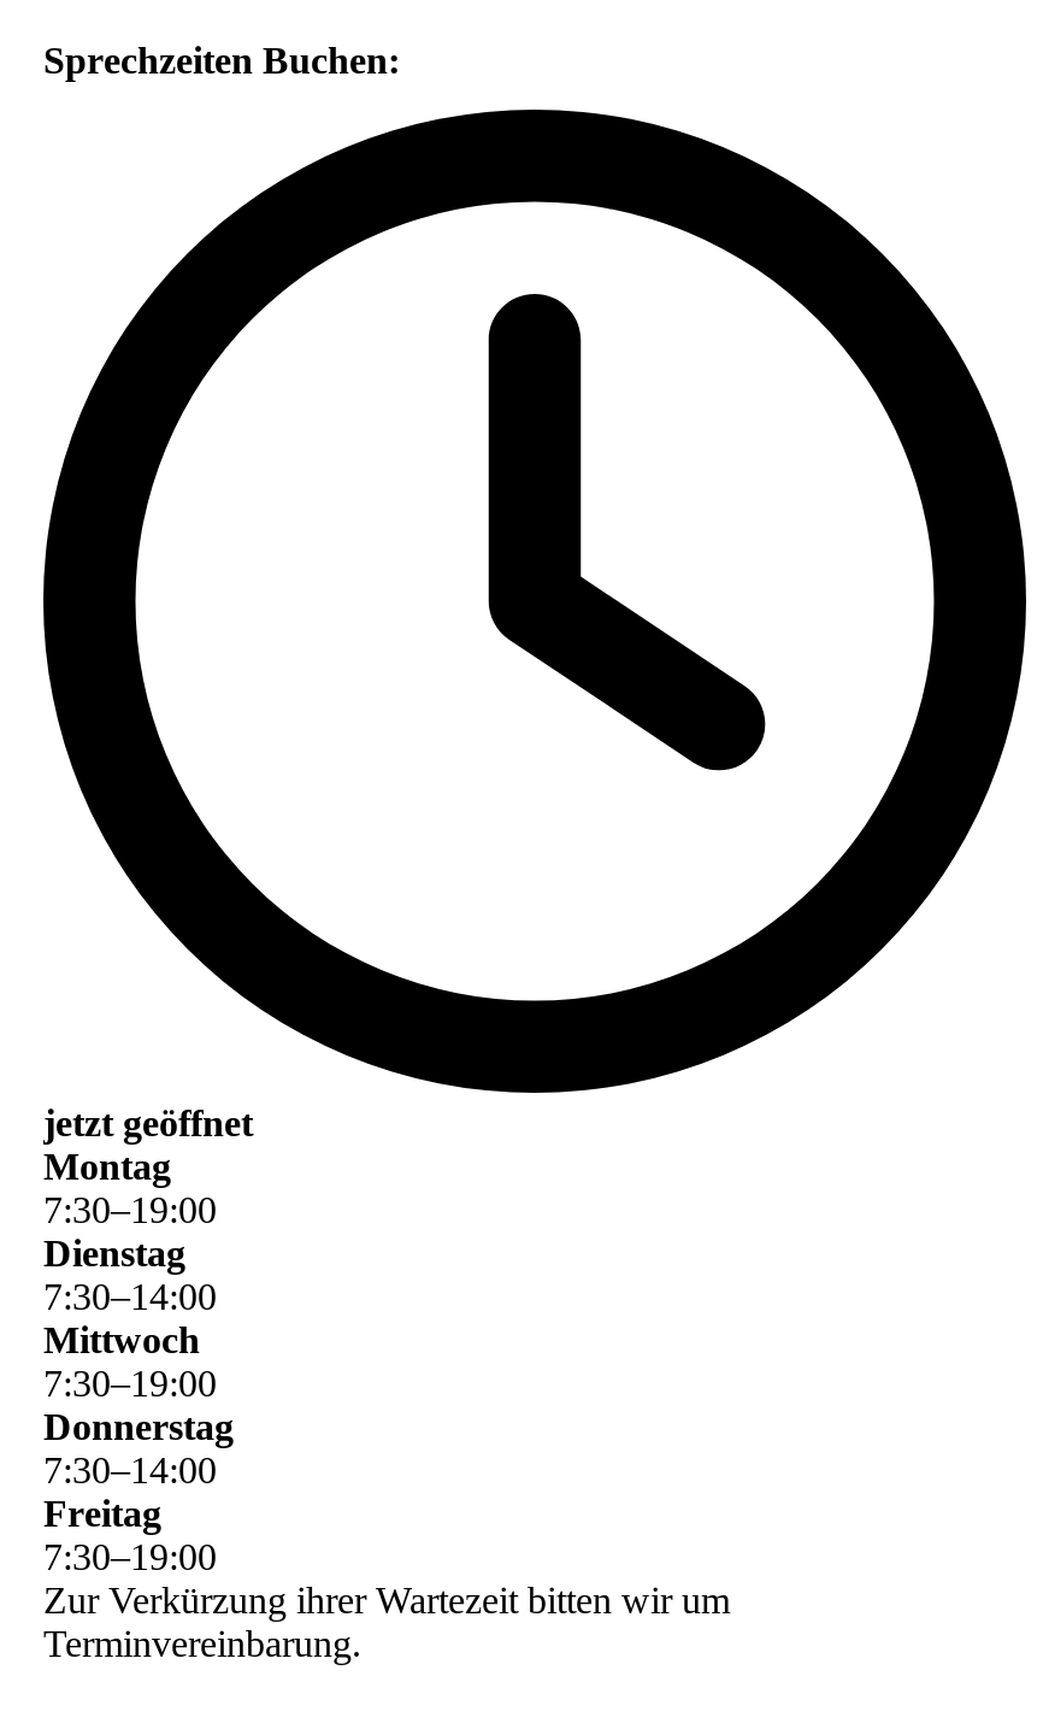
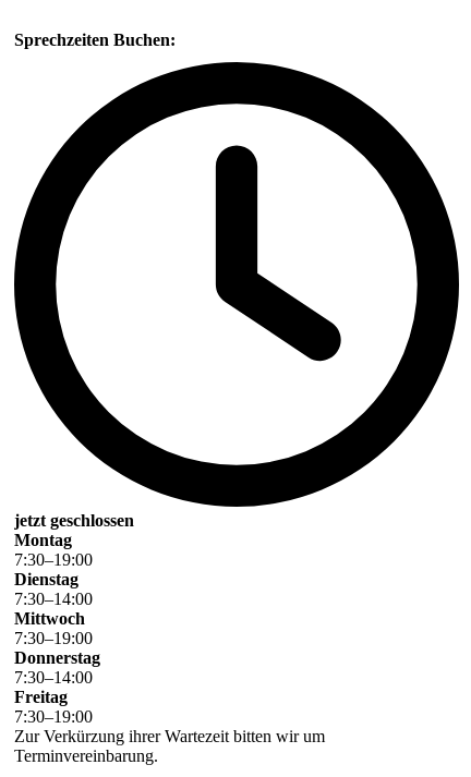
- jetzt geöffnet
+ jetzt geschlossen
